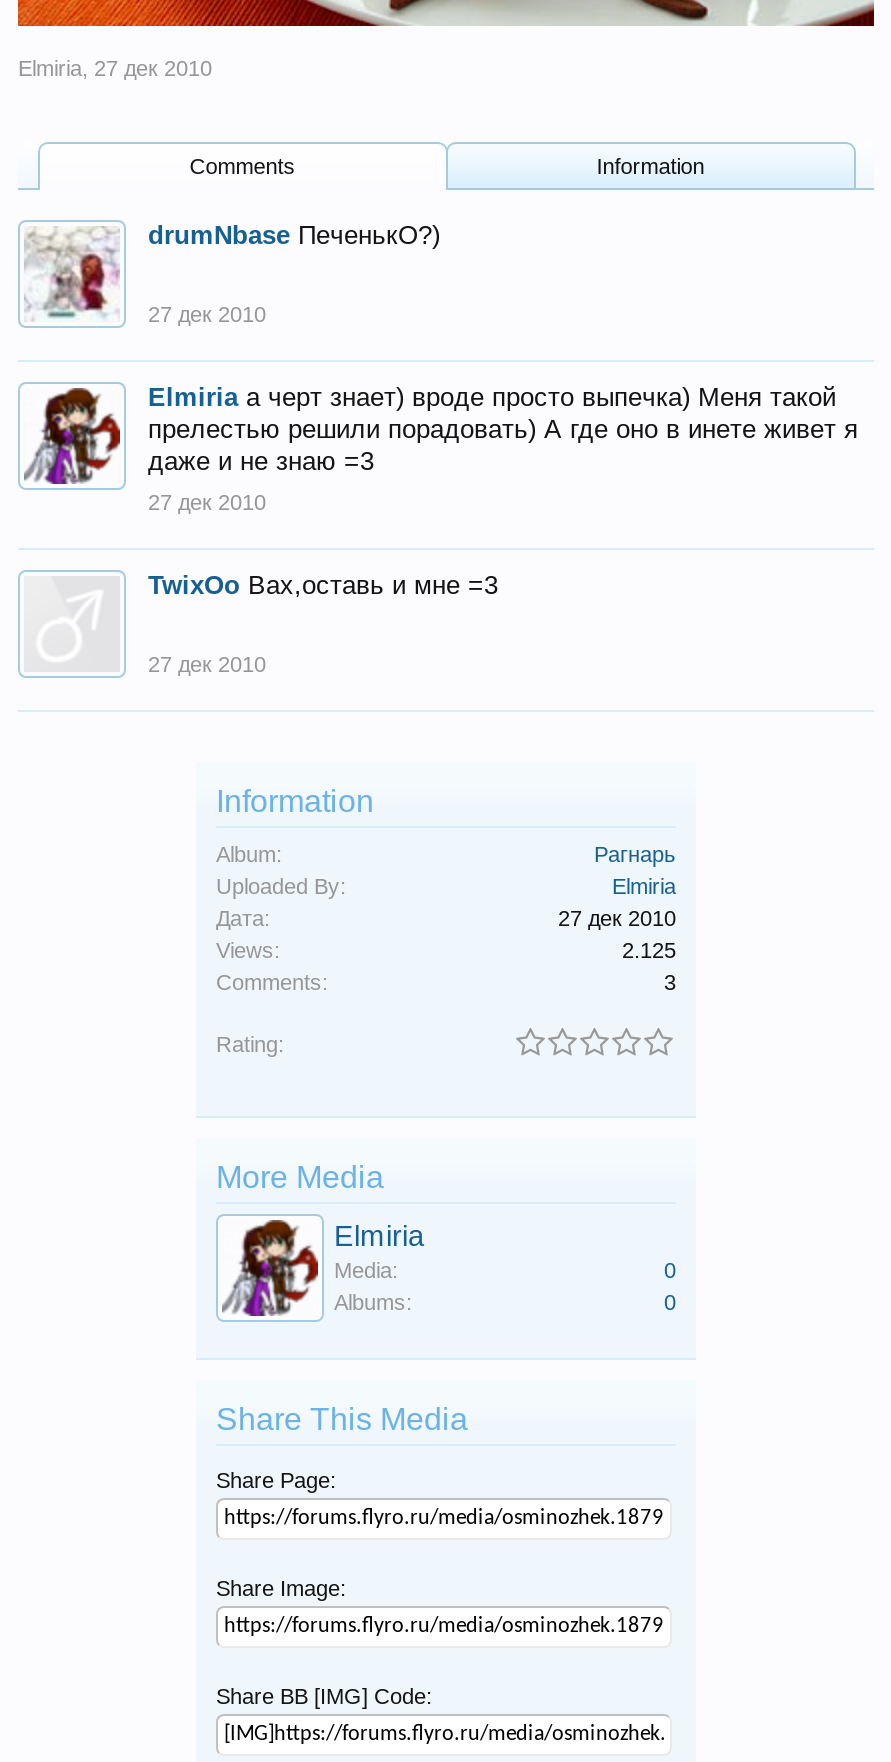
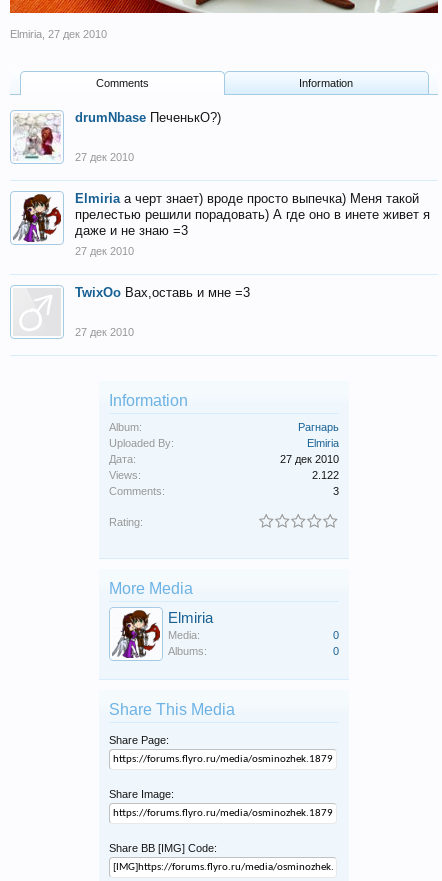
- 2.125
+ 2.122
